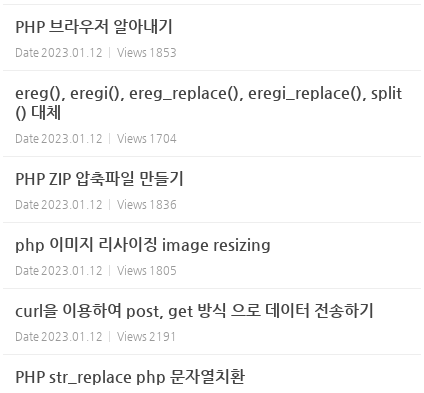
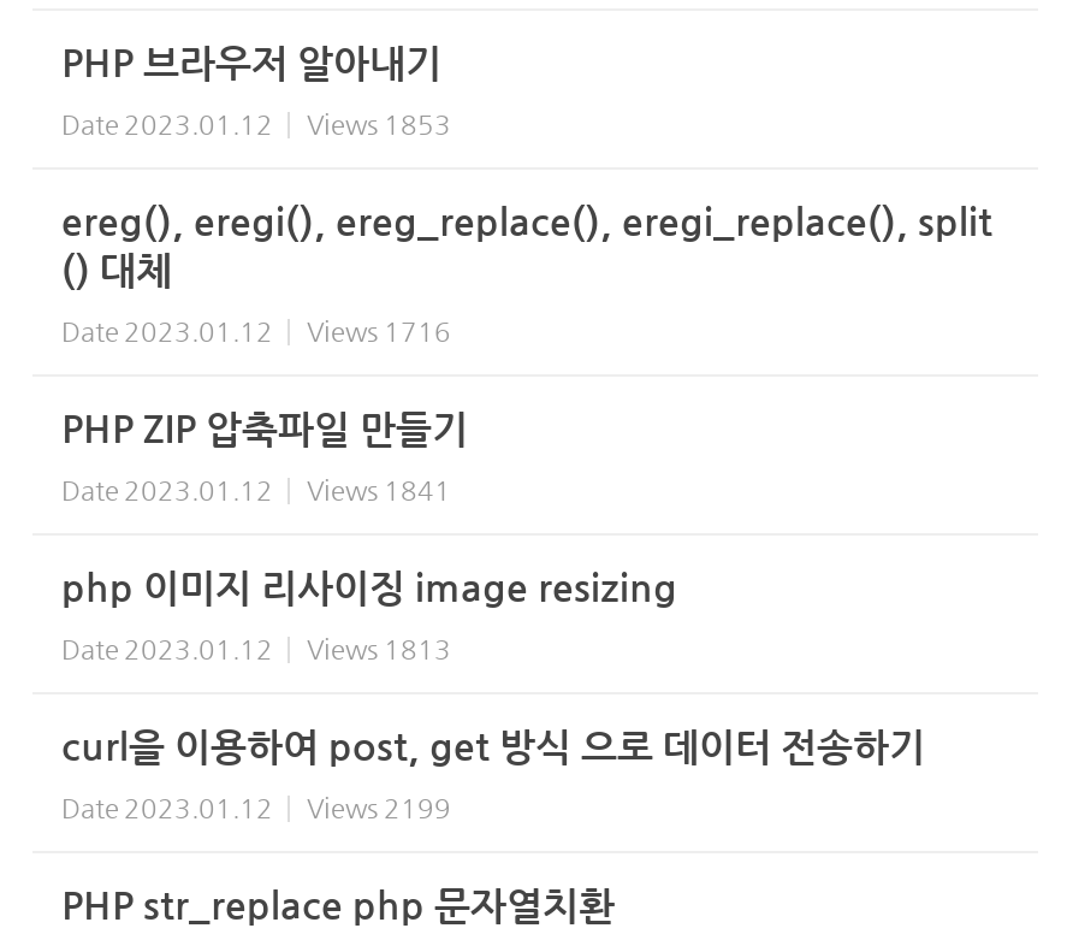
- Date 2023.01.12 Views 1704
+ Date 2023.01.12 Views 1716

- Date 2023.01.12 Views 1836
+ Date 2023.01.12 Views 1841

- Date 2023.01.12 Views 1805
+ Date 2023.01.12 Views 1813

- Date 2023.01.12 Views 2191
+ Date 2023.01.12 Views 2199
